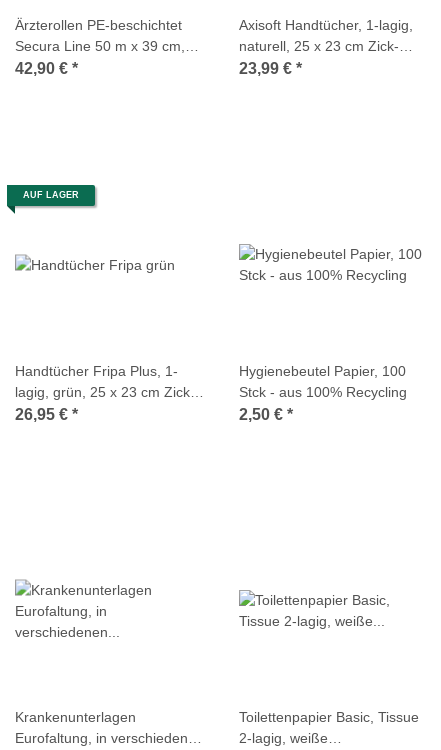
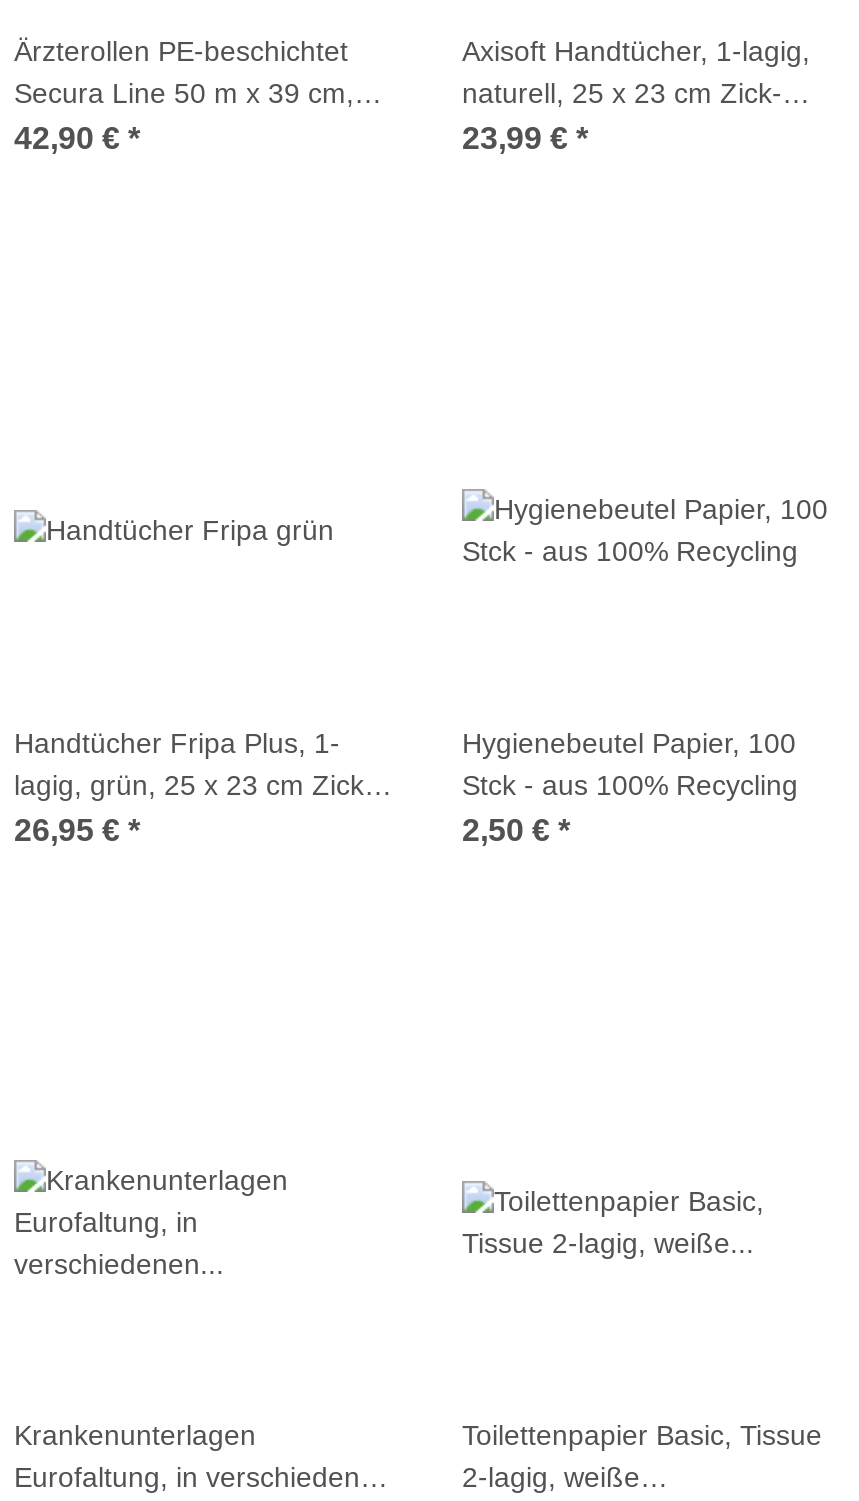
- AUF LAGER
